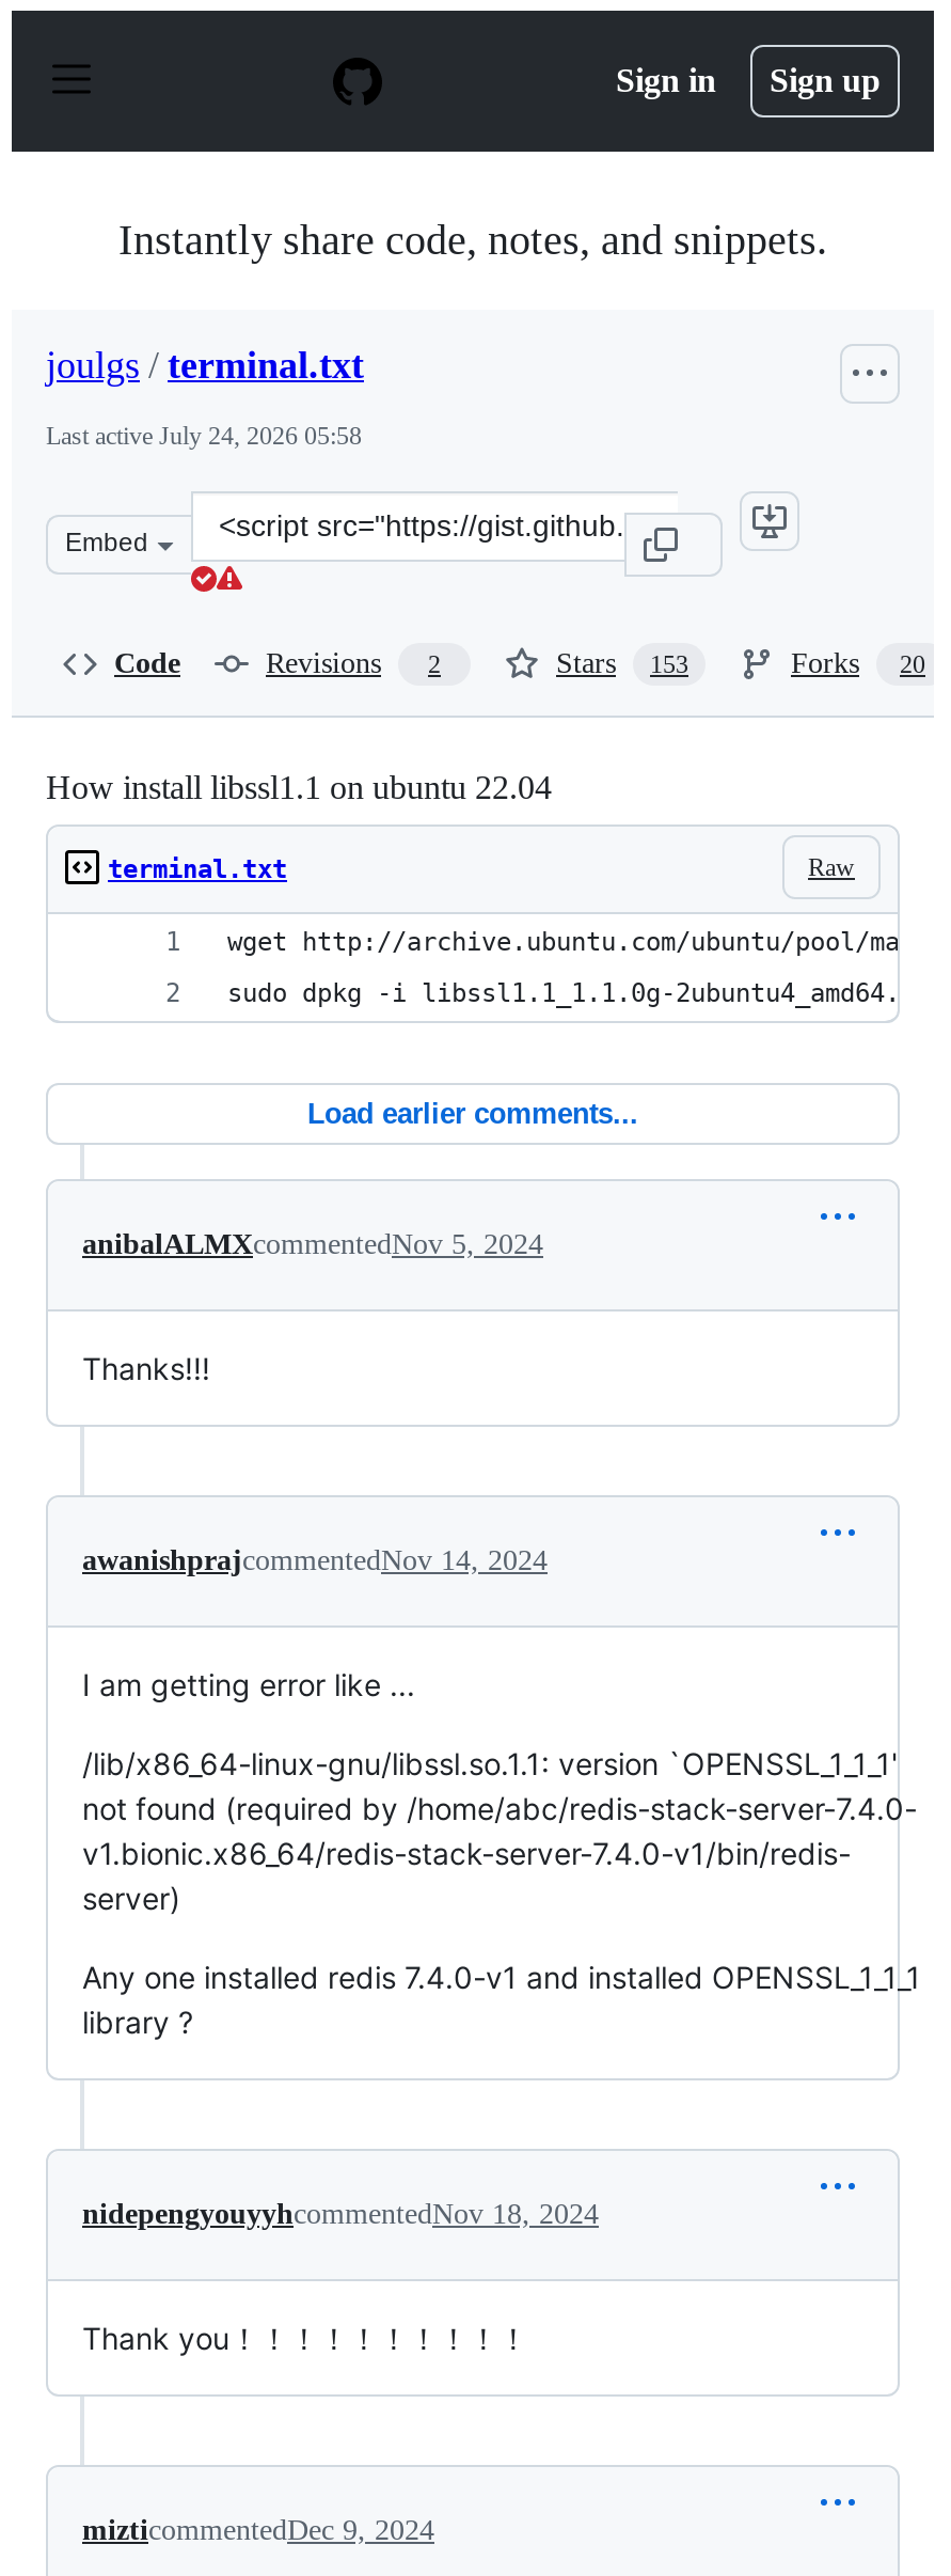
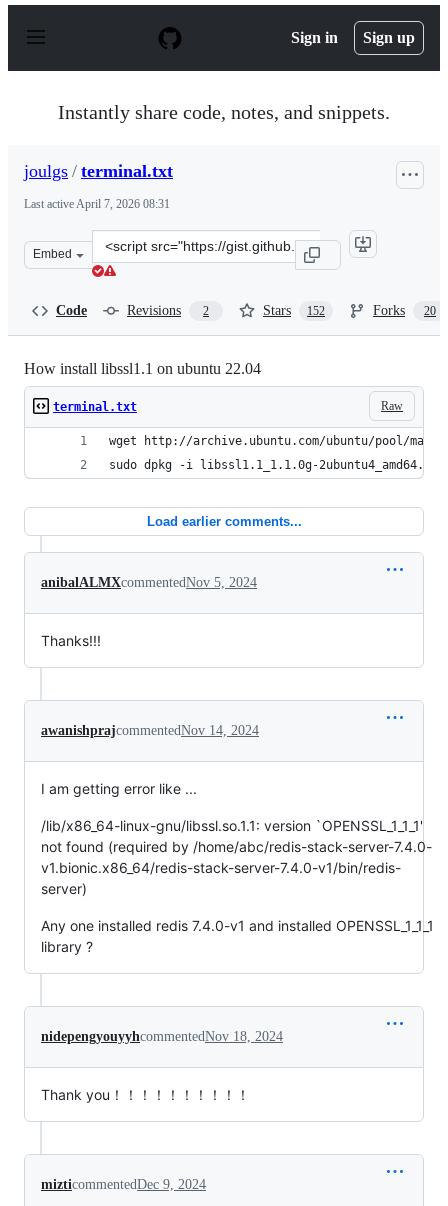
- Last active July 24, 2026 05:58
+ Last active April 7, 2026 08:31

- Stars 153
+ Stars 152
